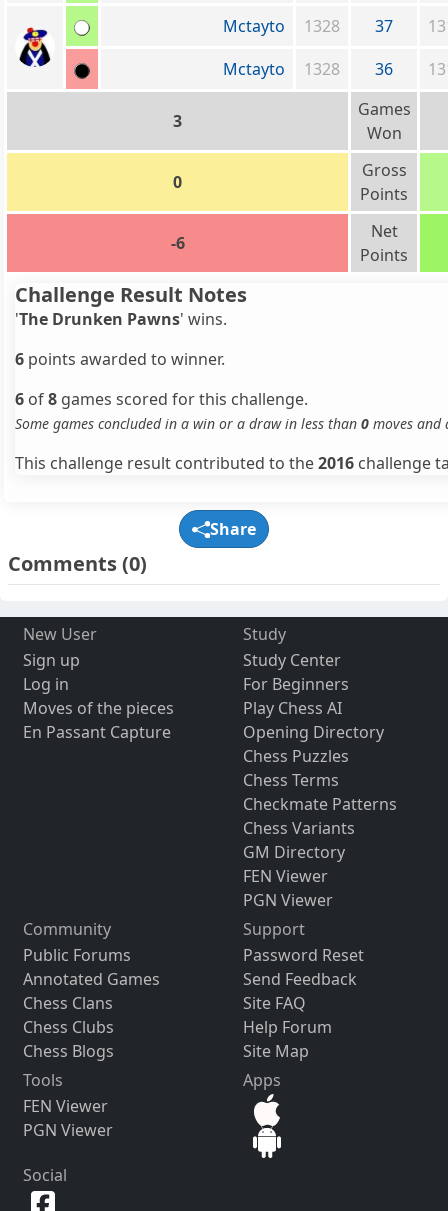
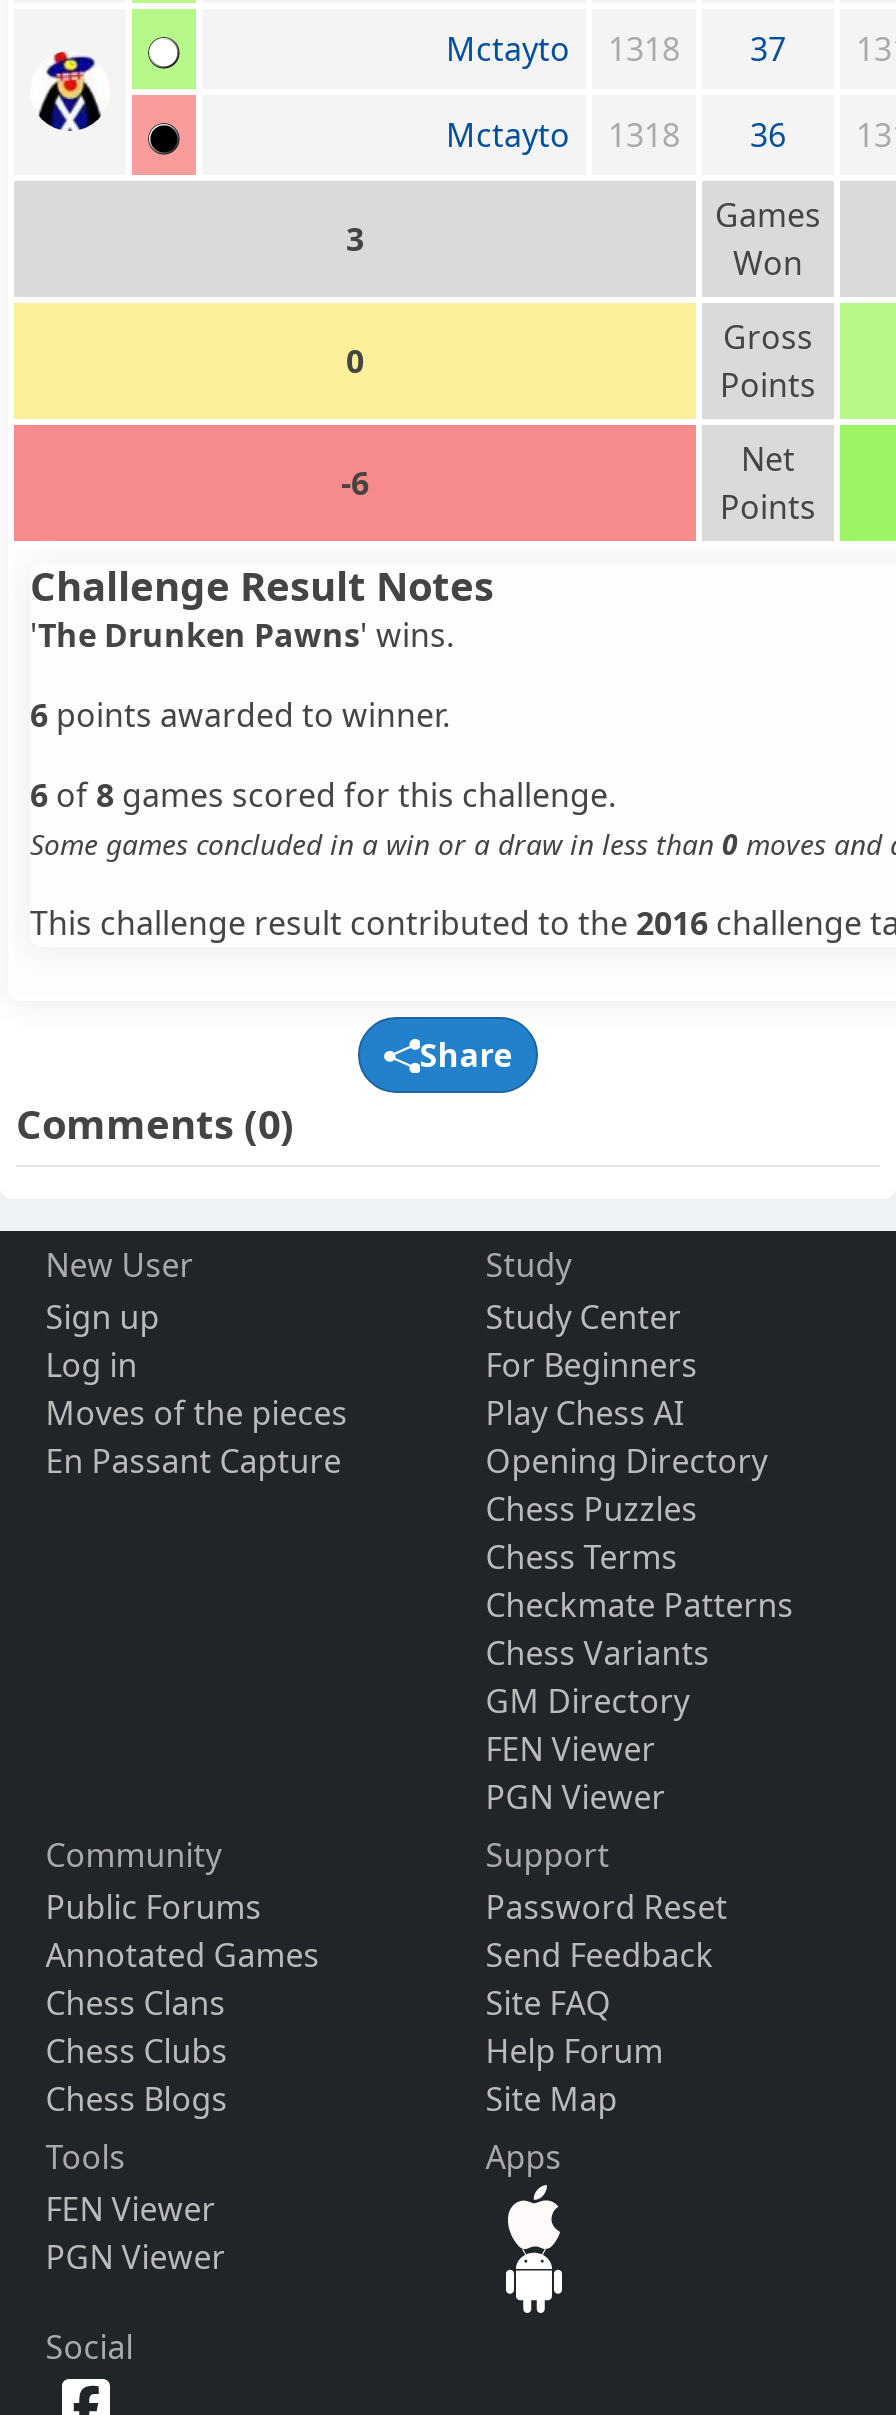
- 1328
+ 1318

- 1328
+ 1318
